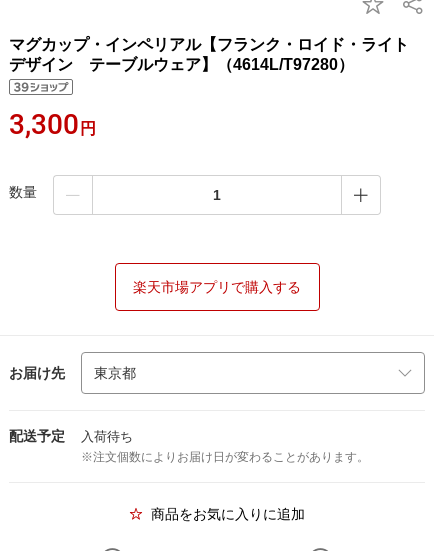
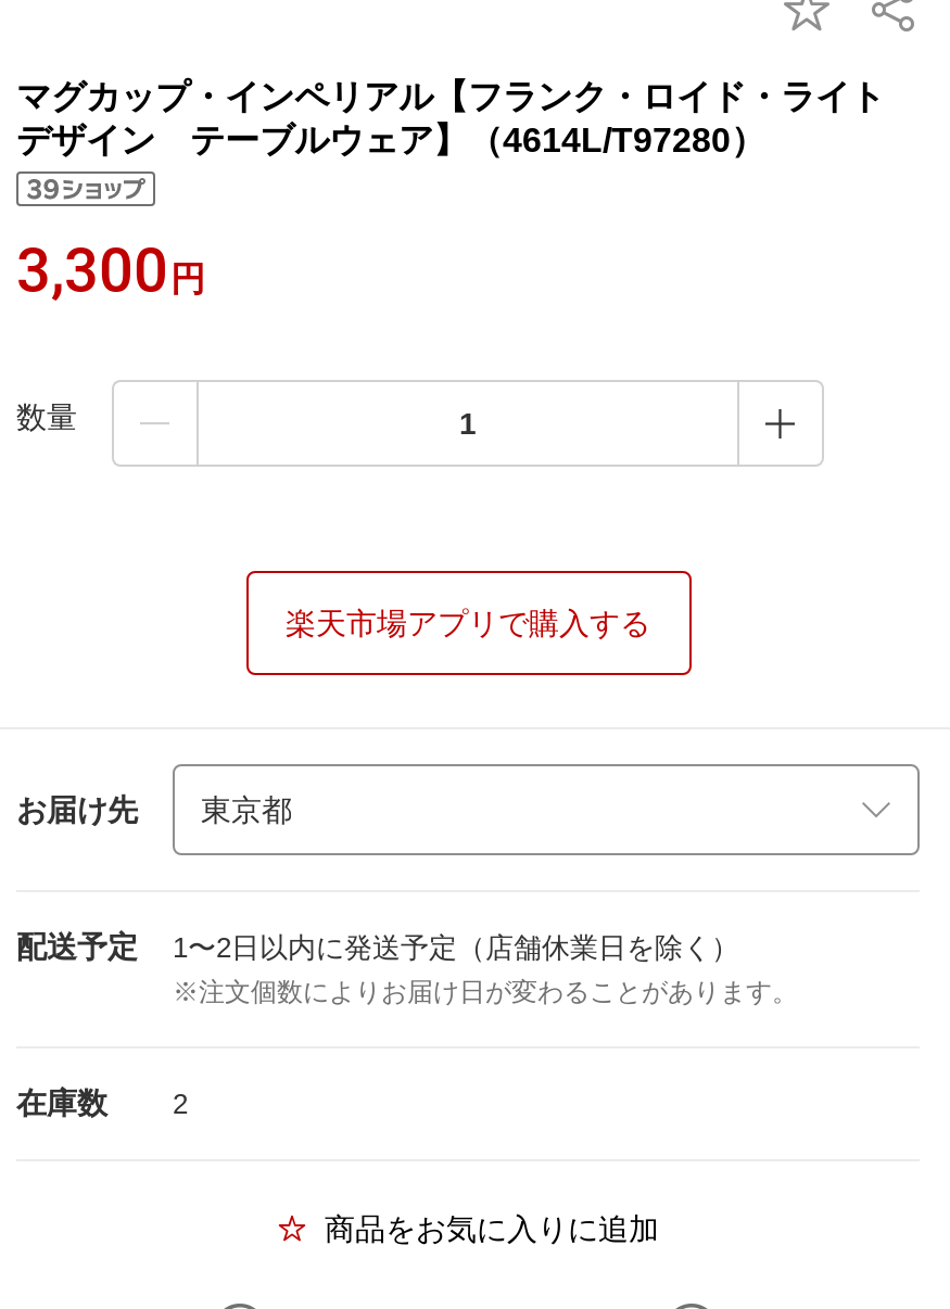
- 入荷待ち
+ 1〜2日以内に発送予定（店舗休業日を除く）

+ 在庫数
+ 2
